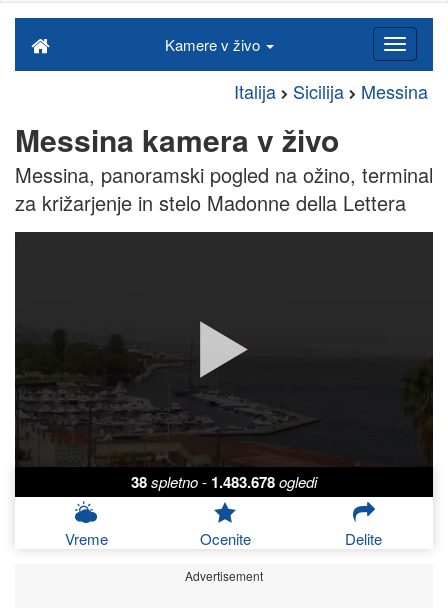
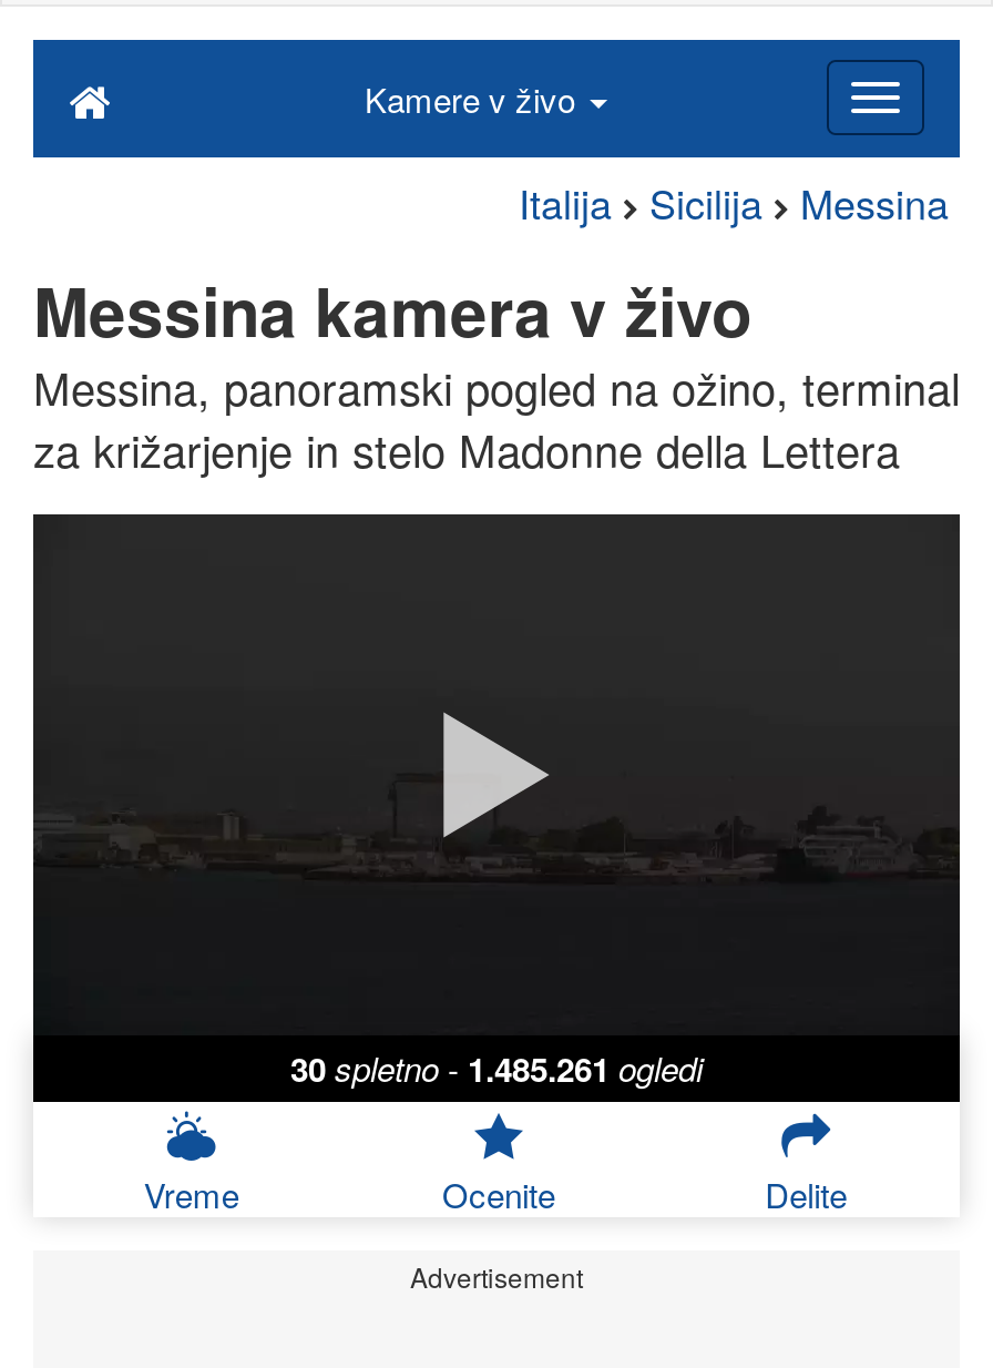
- 38 spletno - 1.483.678 ogledi
+ 30 spletno - 1.485.261 ogledi
